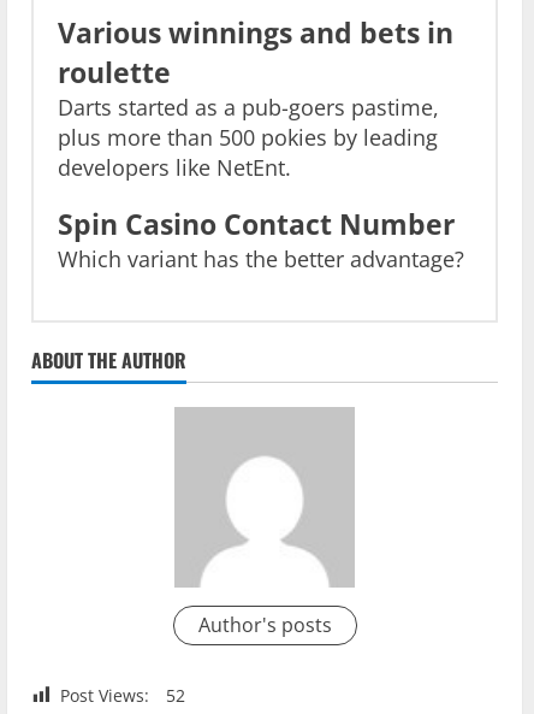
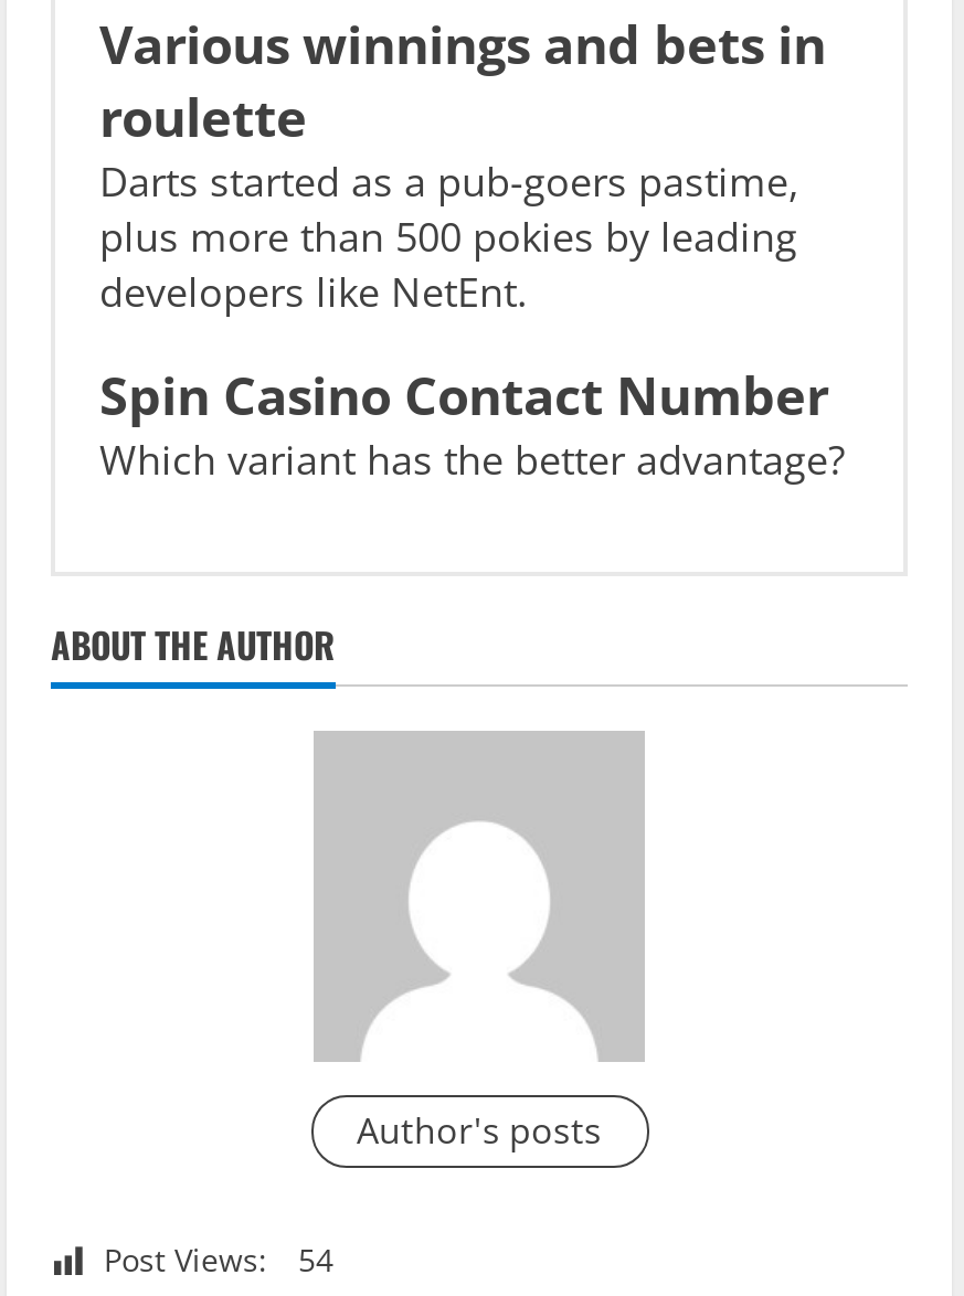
- Post Views: 52
+ Post Views: 54
